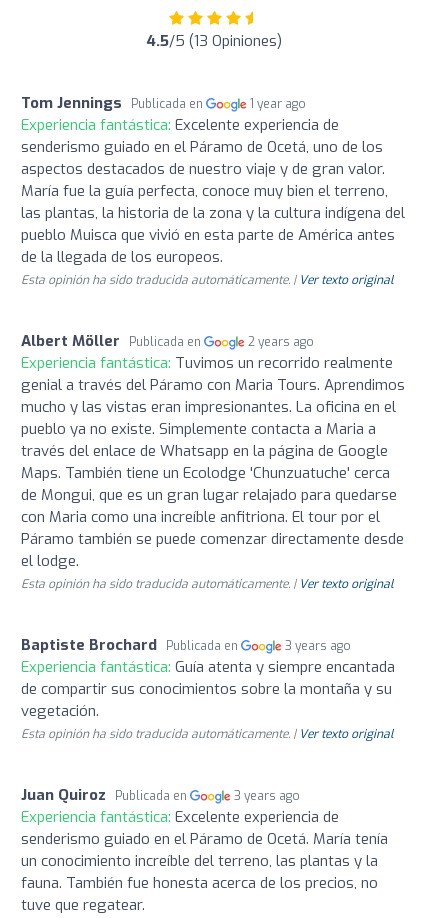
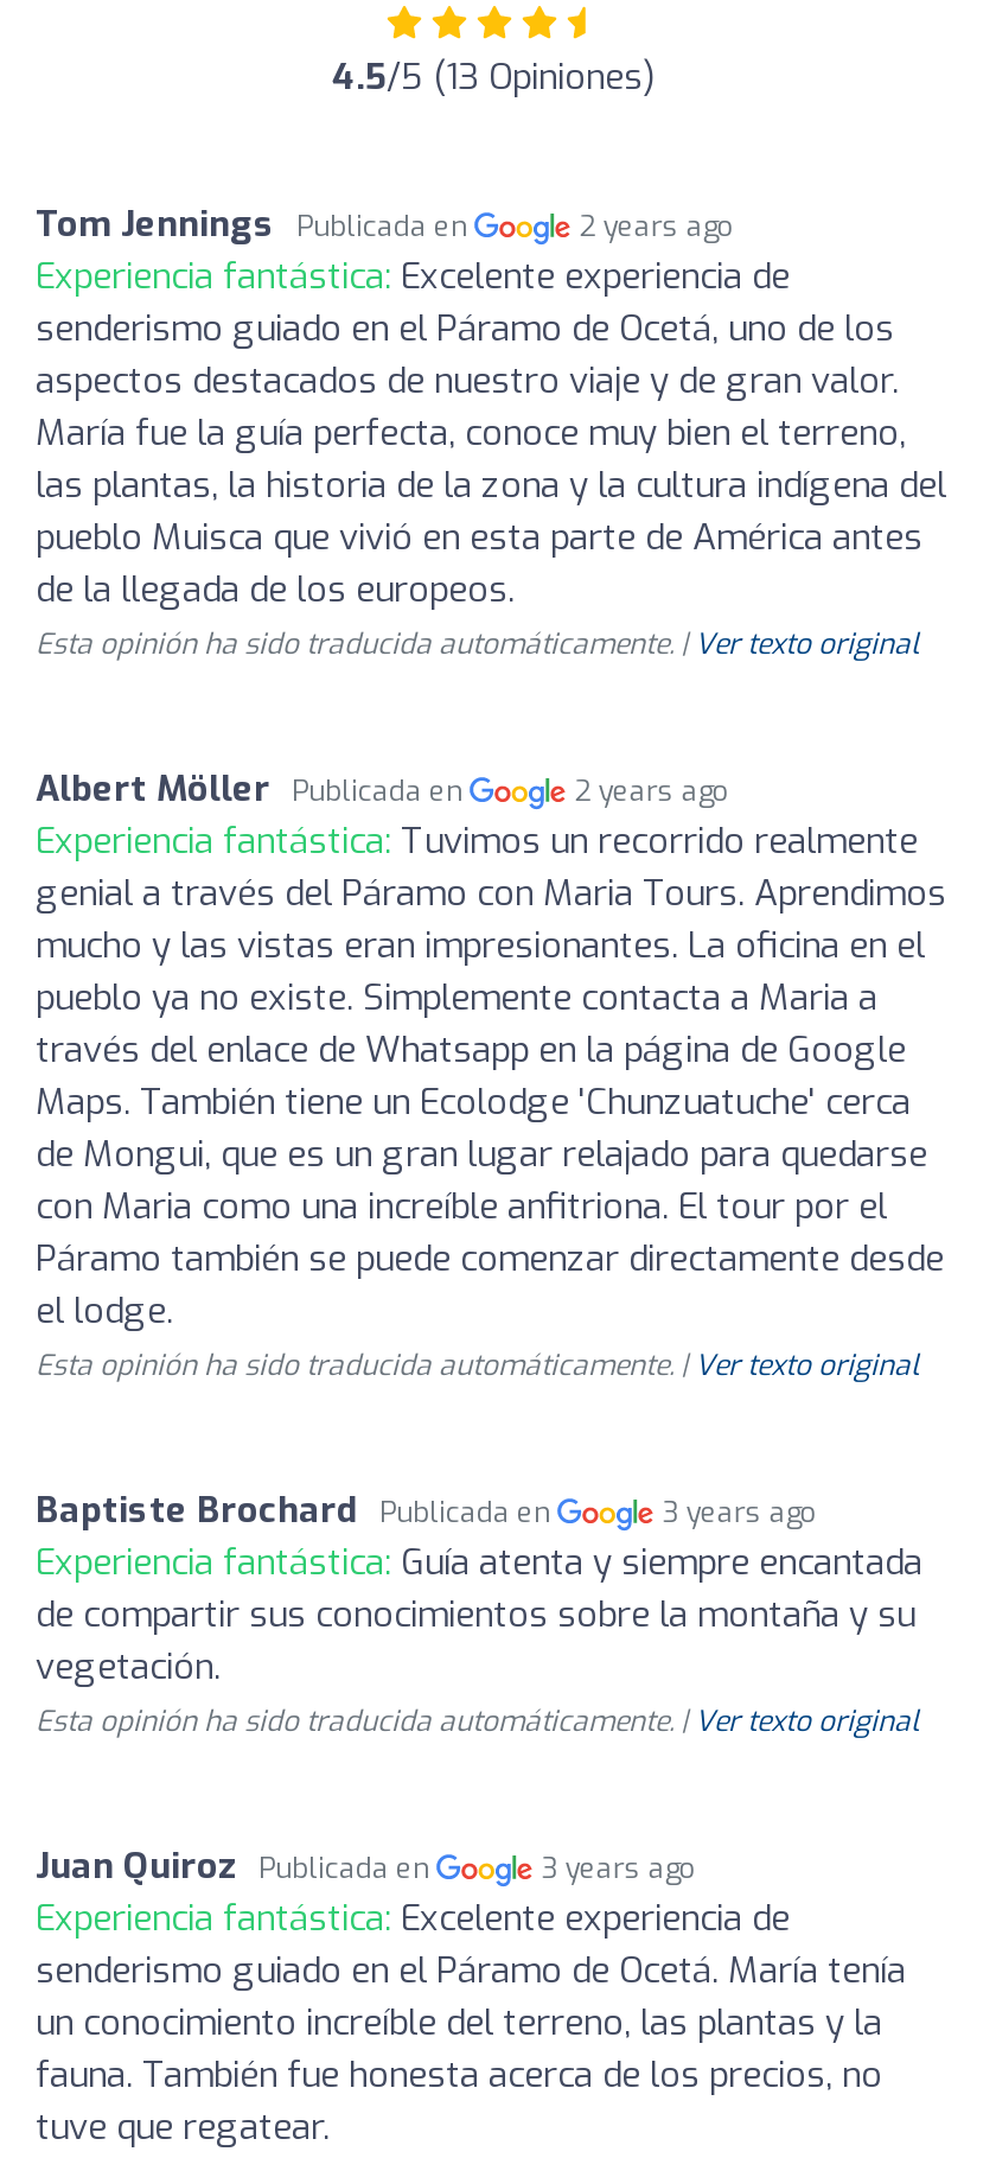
- 1 year ago
+ 2 years ago
